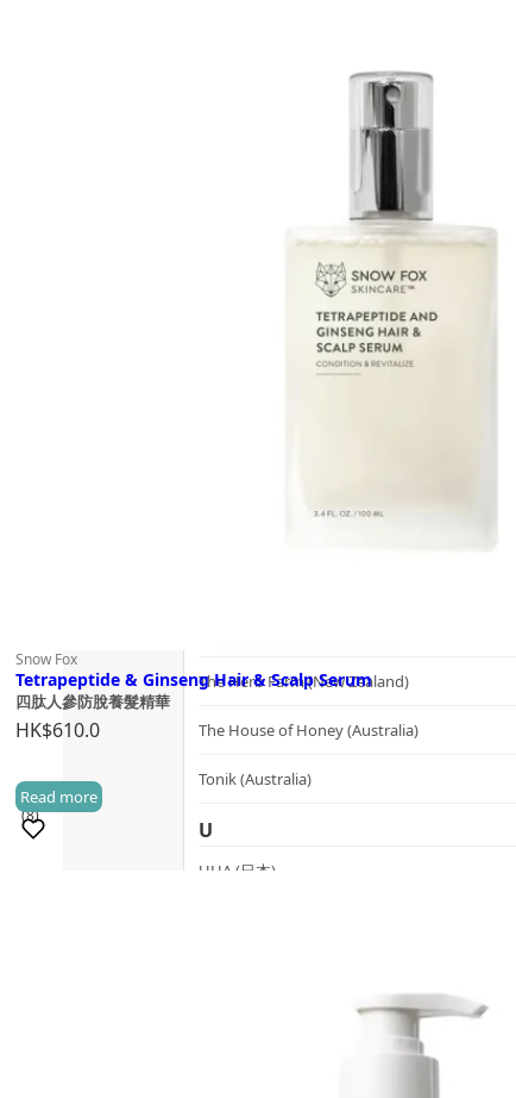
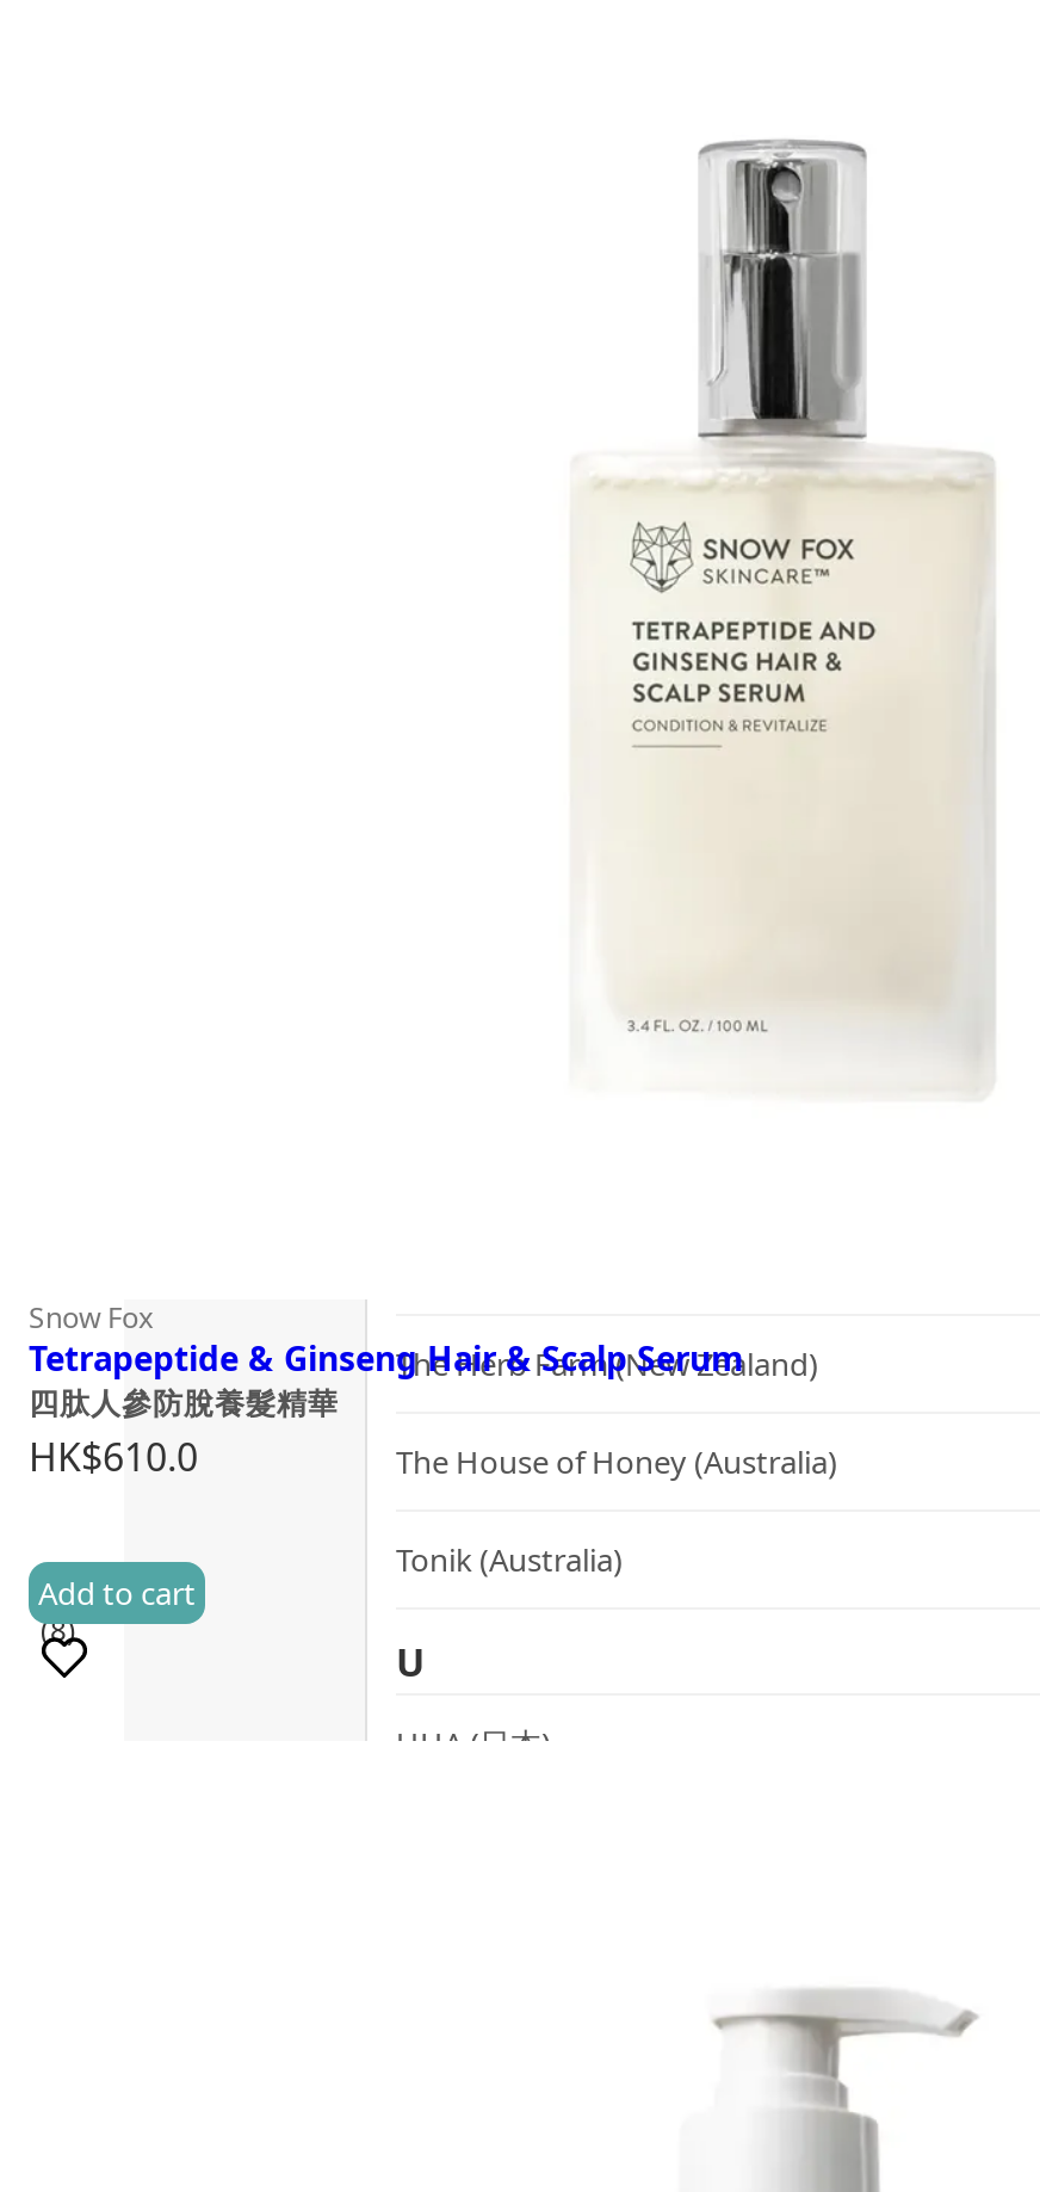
- Read more
+ Add to cart
